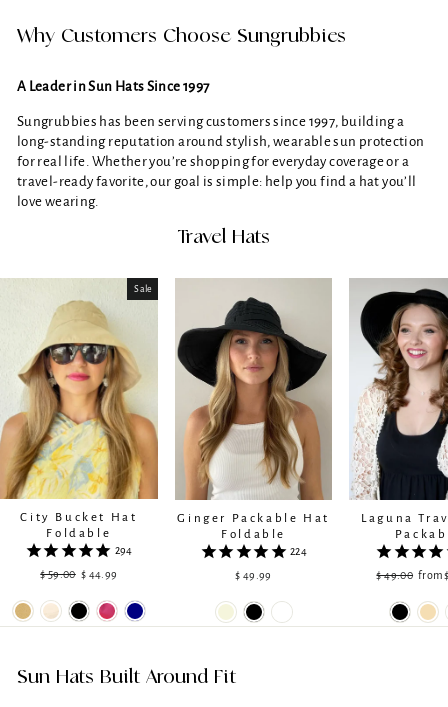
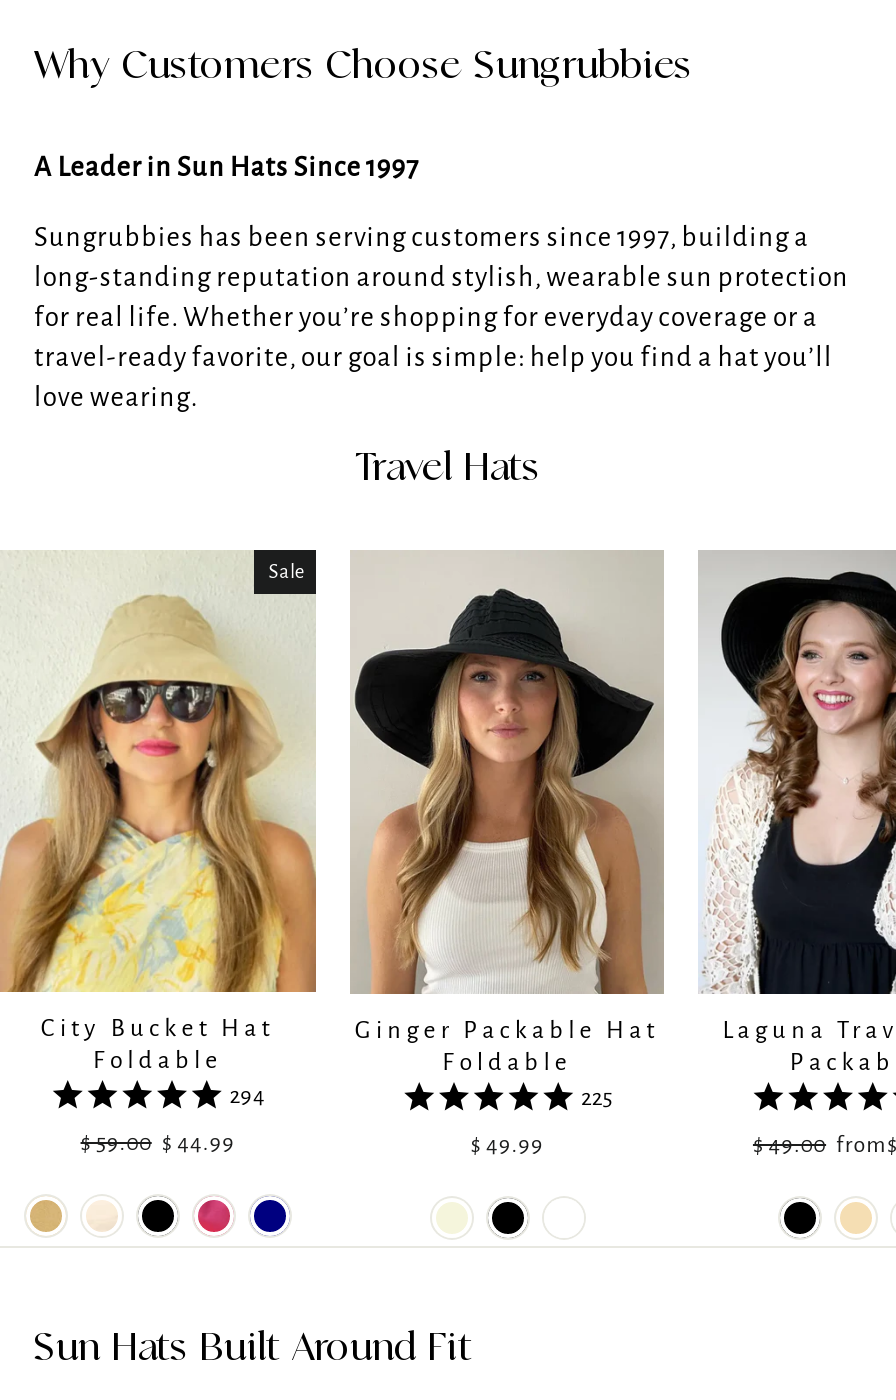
- 224
+ 225
